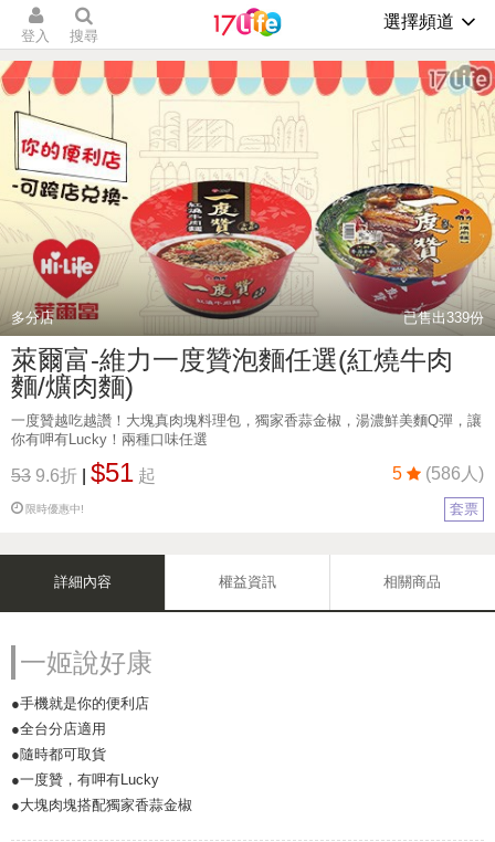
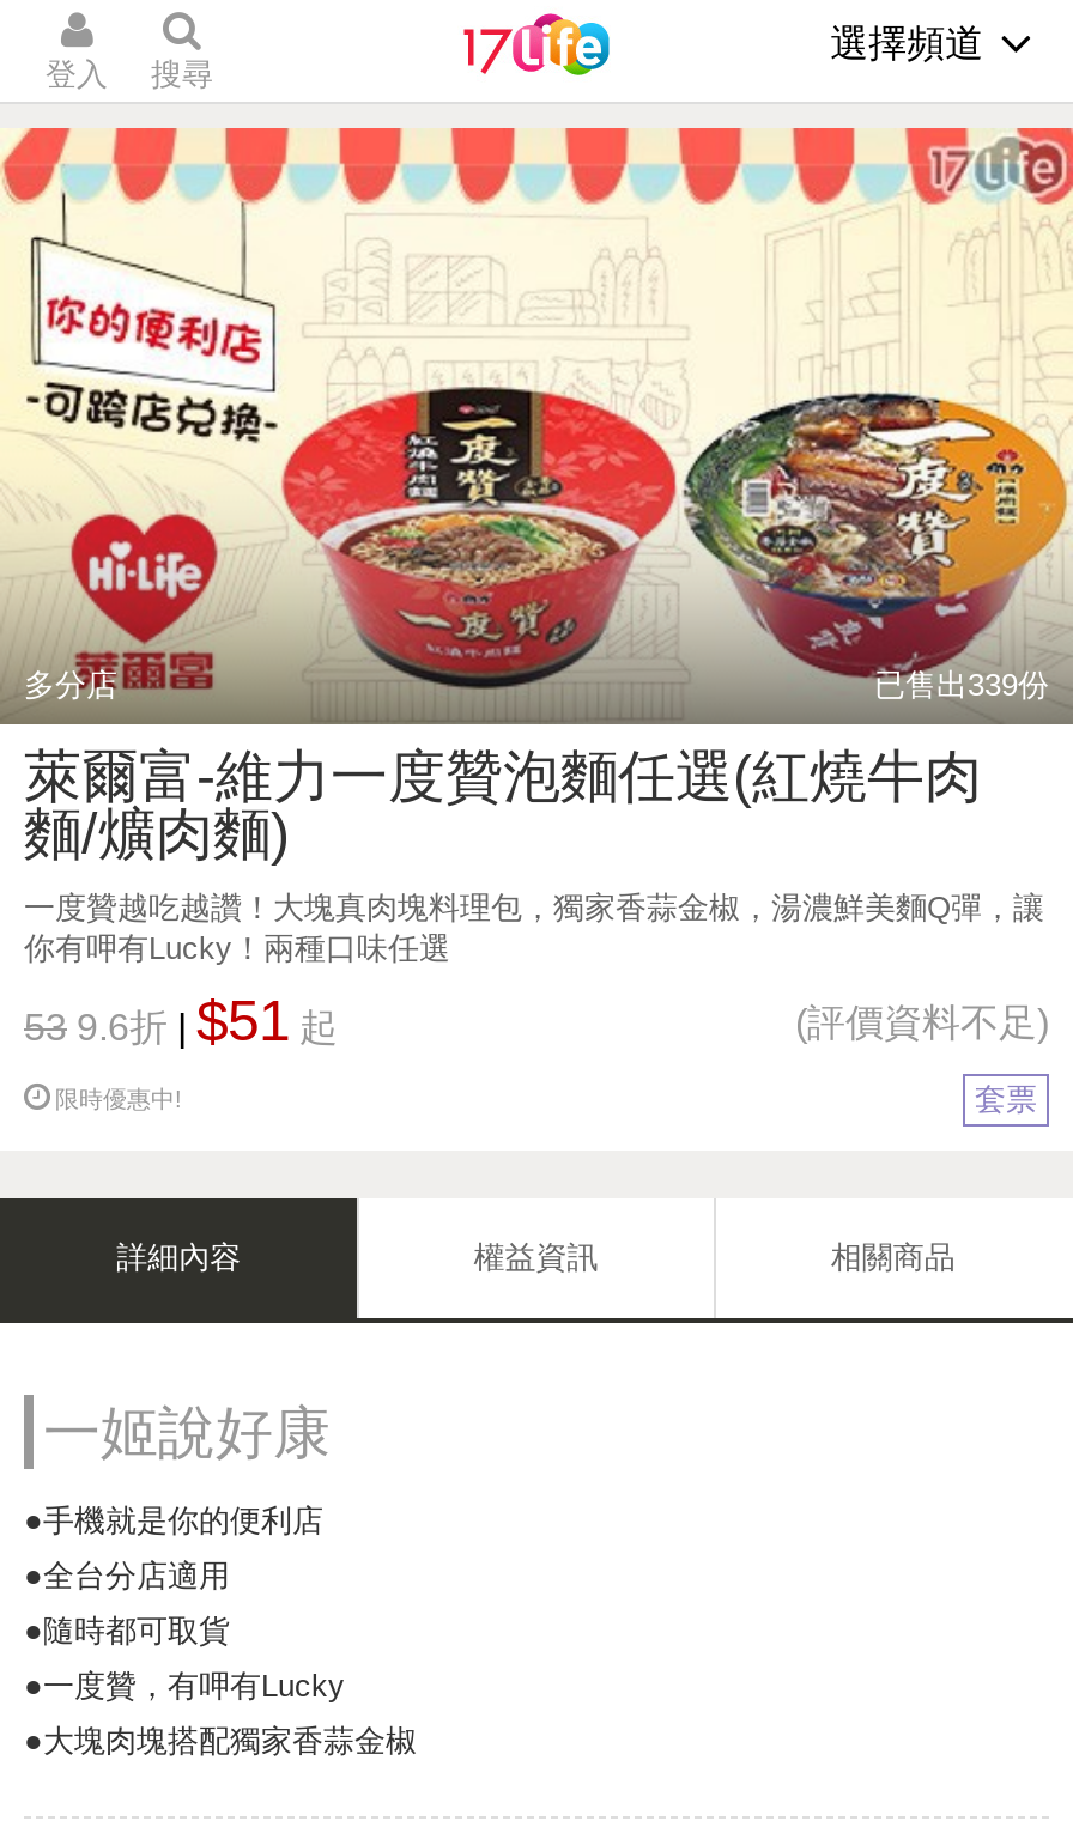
- 5
- (586人)
+ (評價資料不足)
